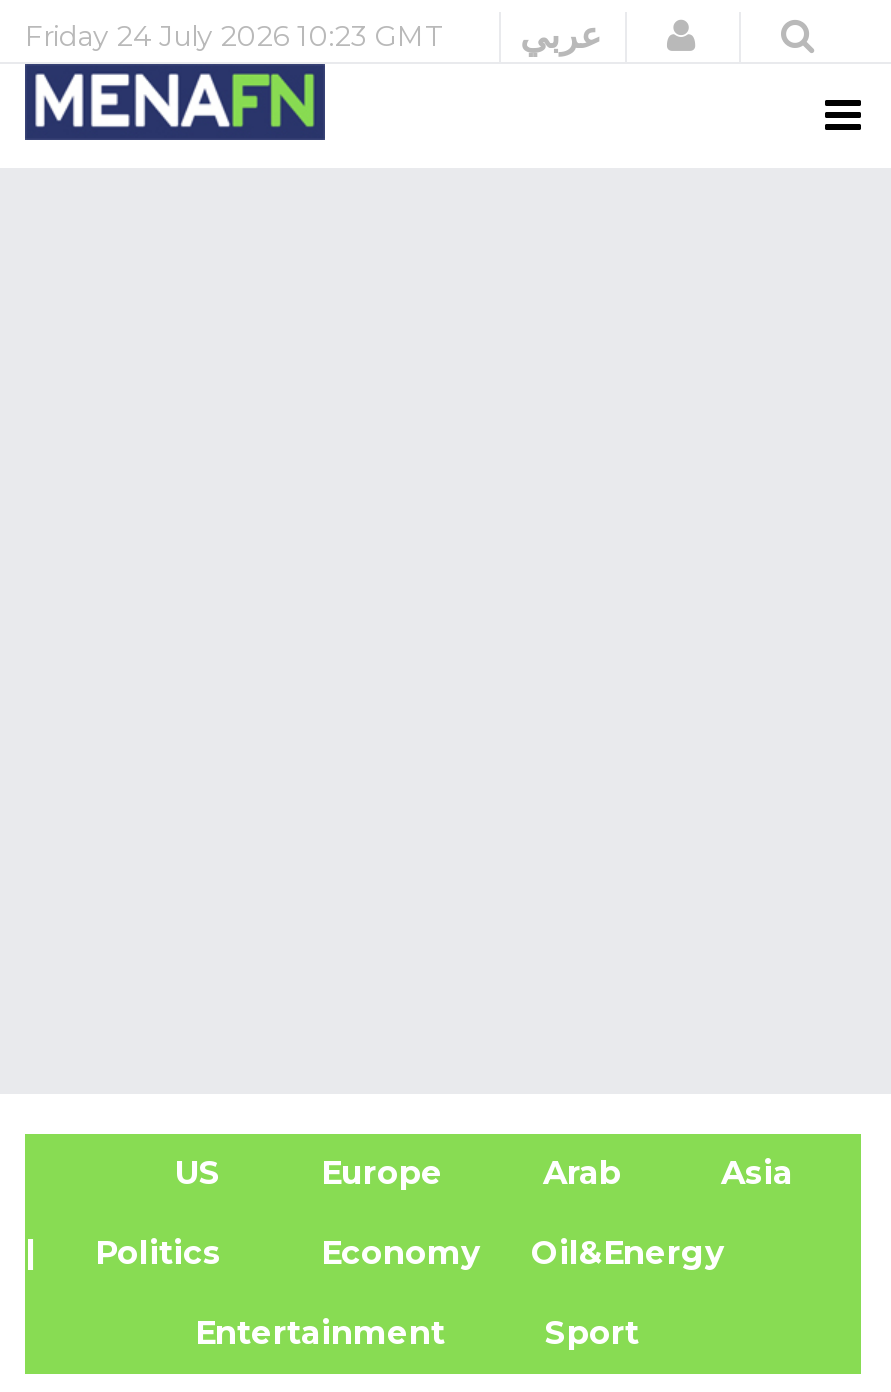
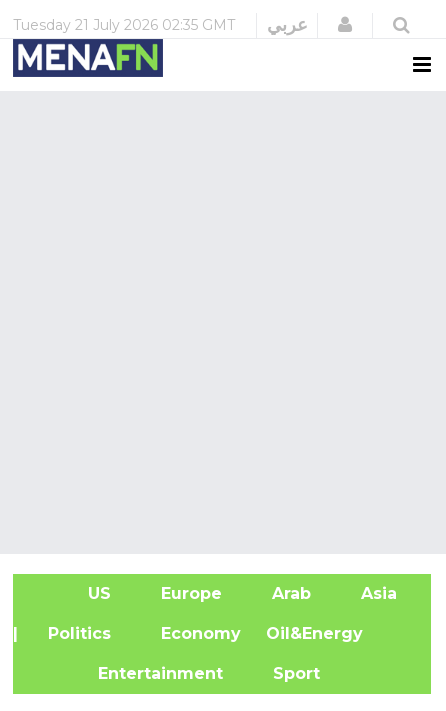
- Friday 24 July 2026 10:23 GMT
+ Tuesday 21 July 2026 02:35 GMT
